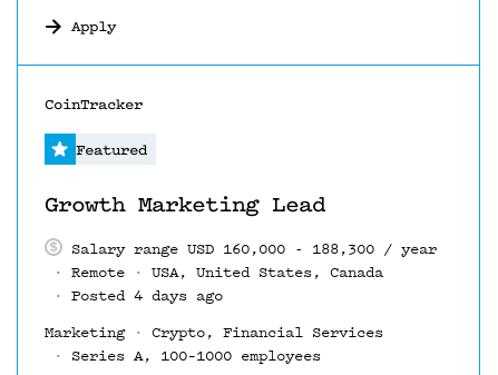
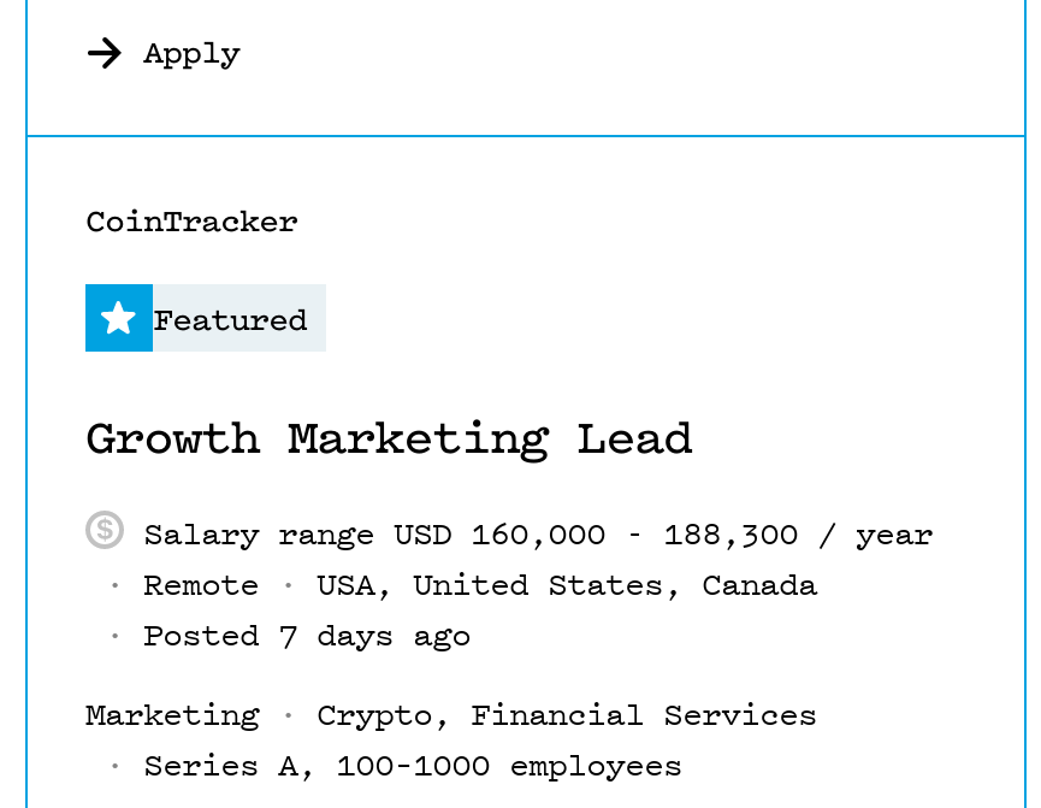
- Posted 4 days ago
+ Posted 7 days ago
